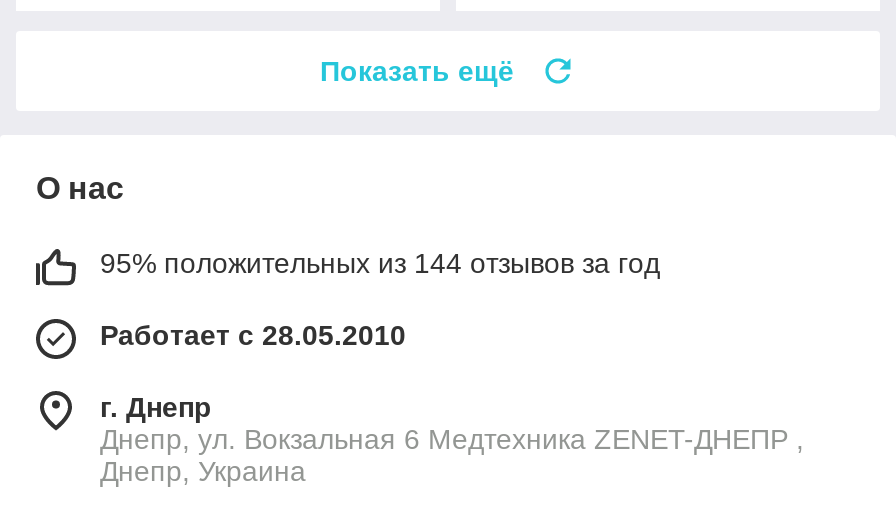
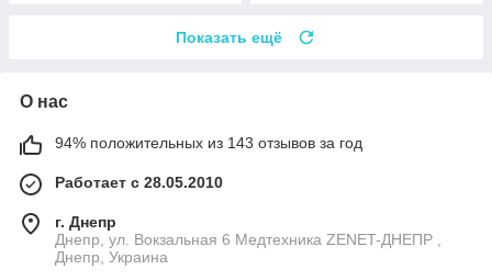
- 95% положительных из 144 отзывов за год
+ 94% положительных из 143 отзывов за год
